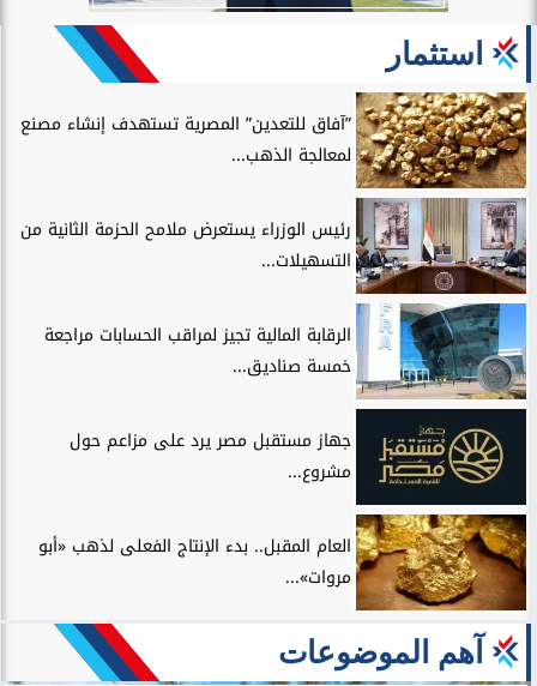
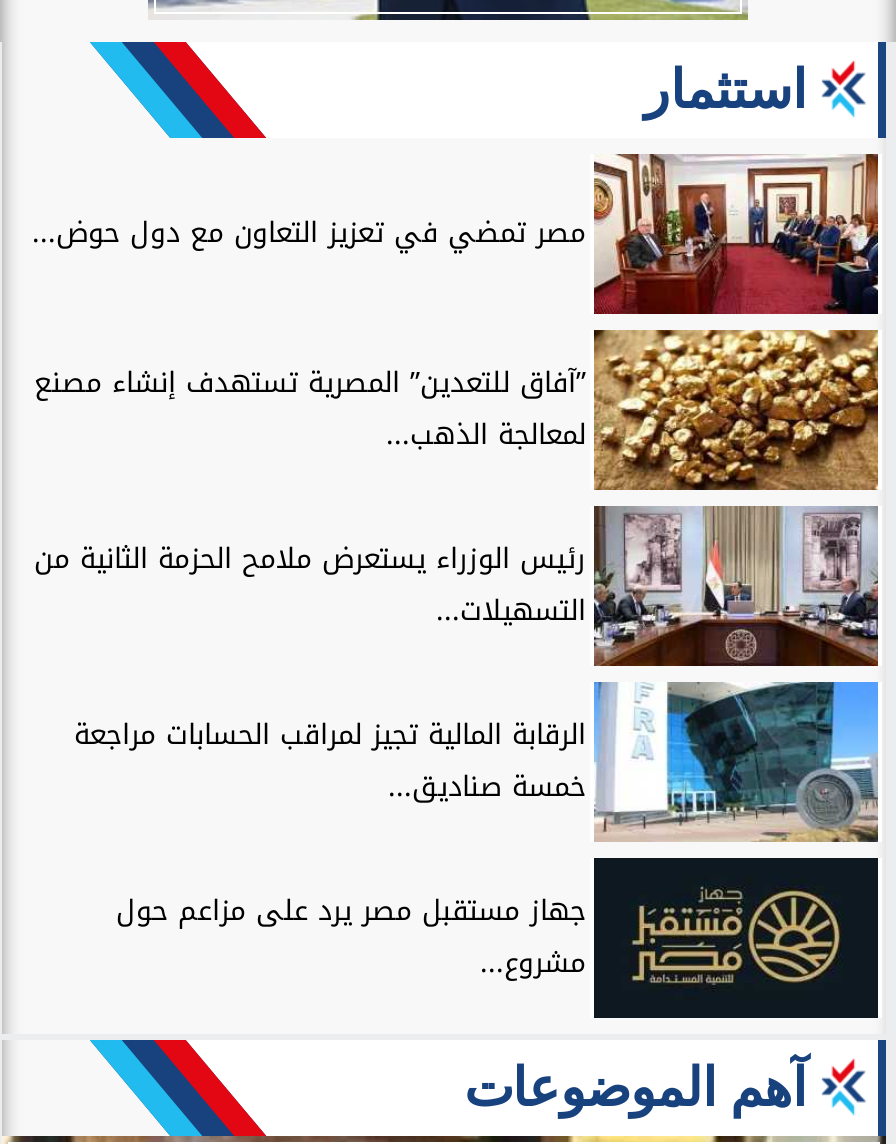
+ [image]
+ مصر تمضي في تعزيز التعاون مع دول حوض...

moved down: [image] | ”آفاق للتعدين” المصرية تستهدف إنشاء مصنع | لمعالجة الذهب... | ... | جهاز مستقبل مصر يرد على مزاعم حول | مشروع...

- [image]
- العام المقبل.. بدء الإنتاج الفعلى لذهب «أبو
- مروات»...
